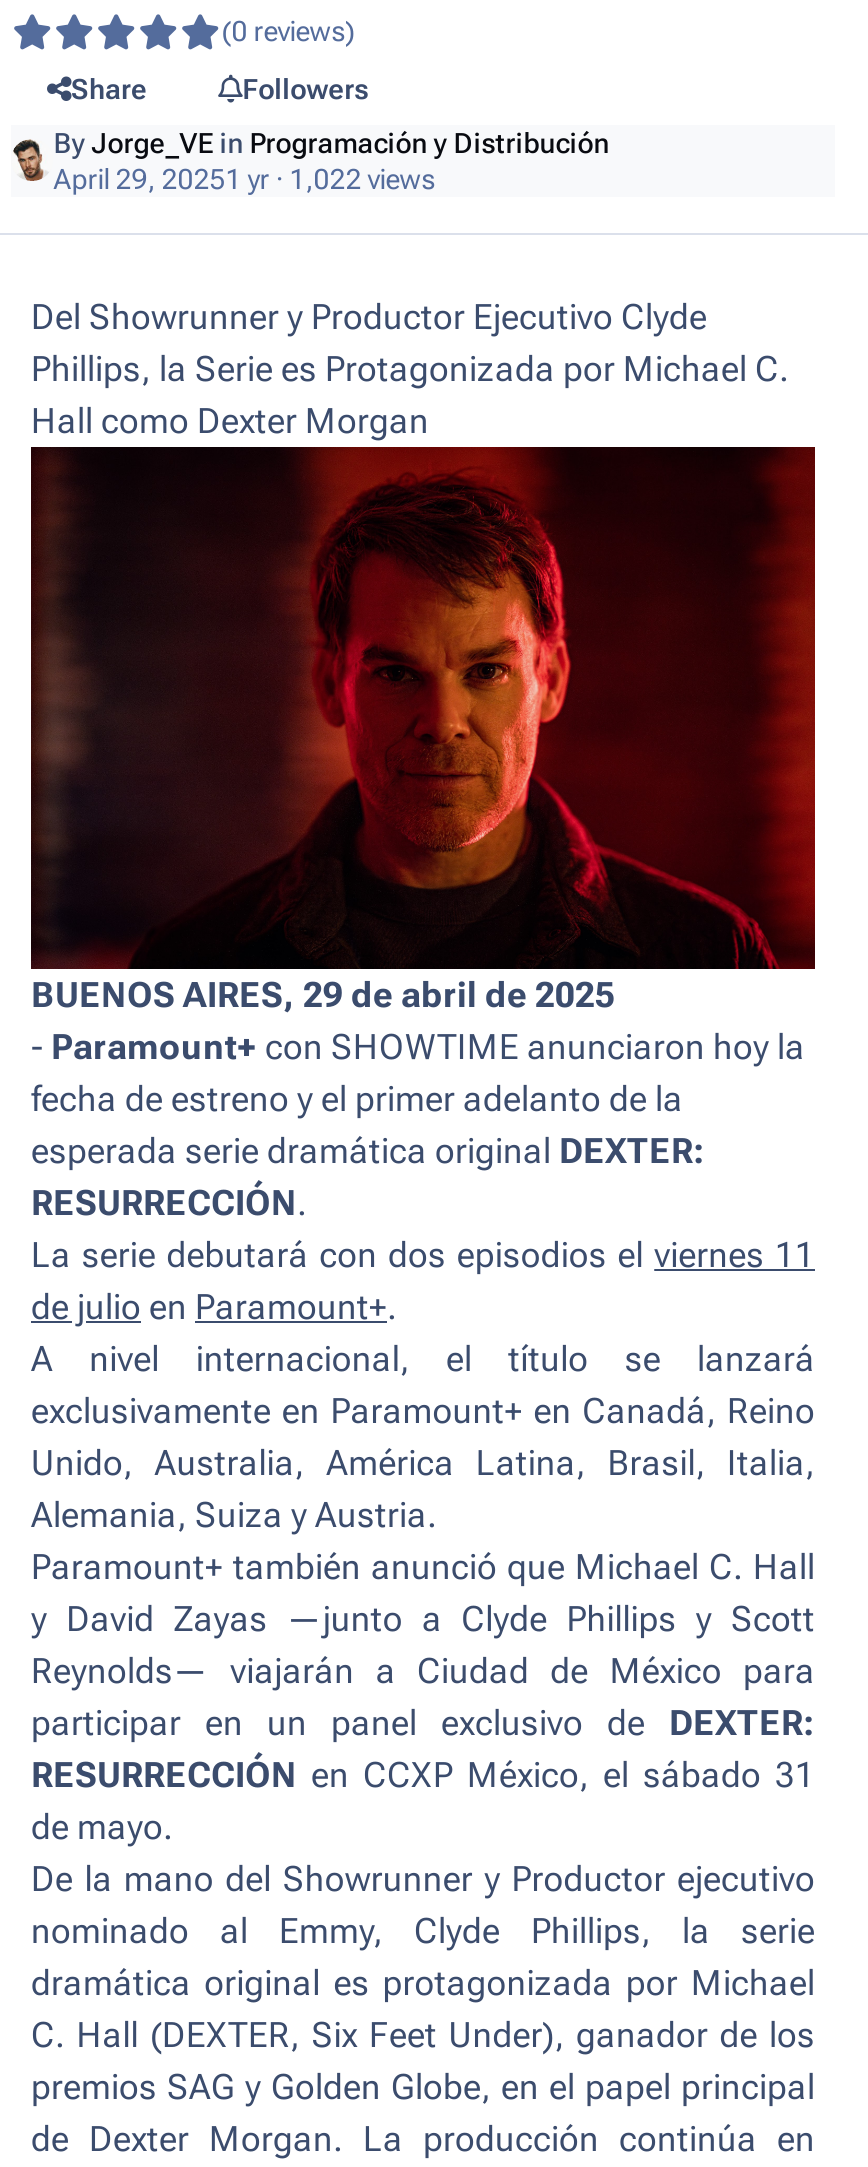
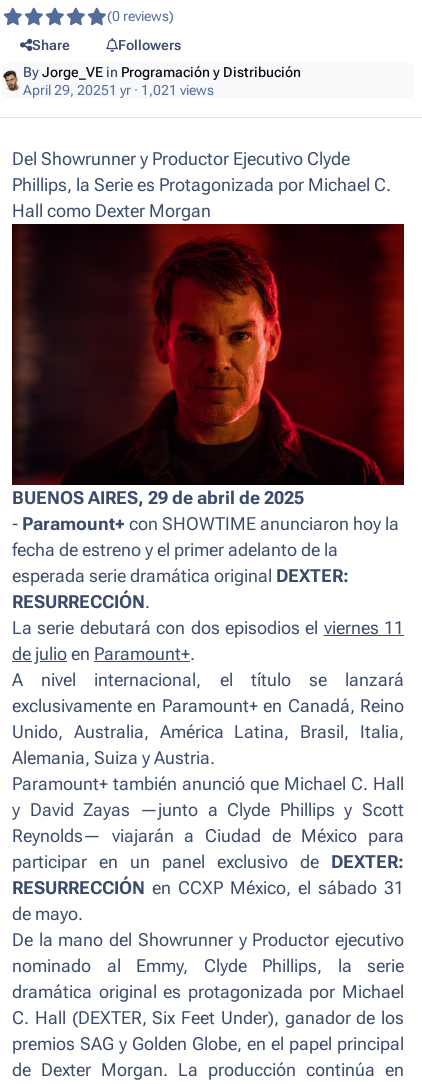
- April 29, 20251 yr · 1,022 views
+ April 29, 20251 yr · 1,021 views
